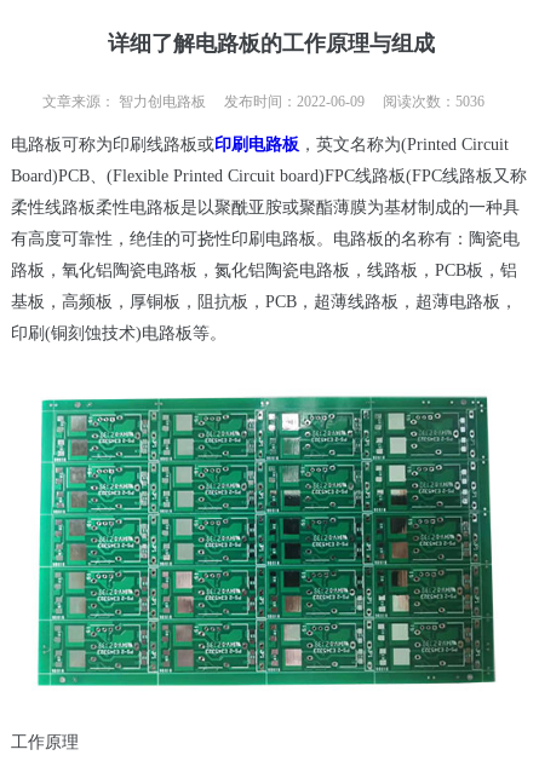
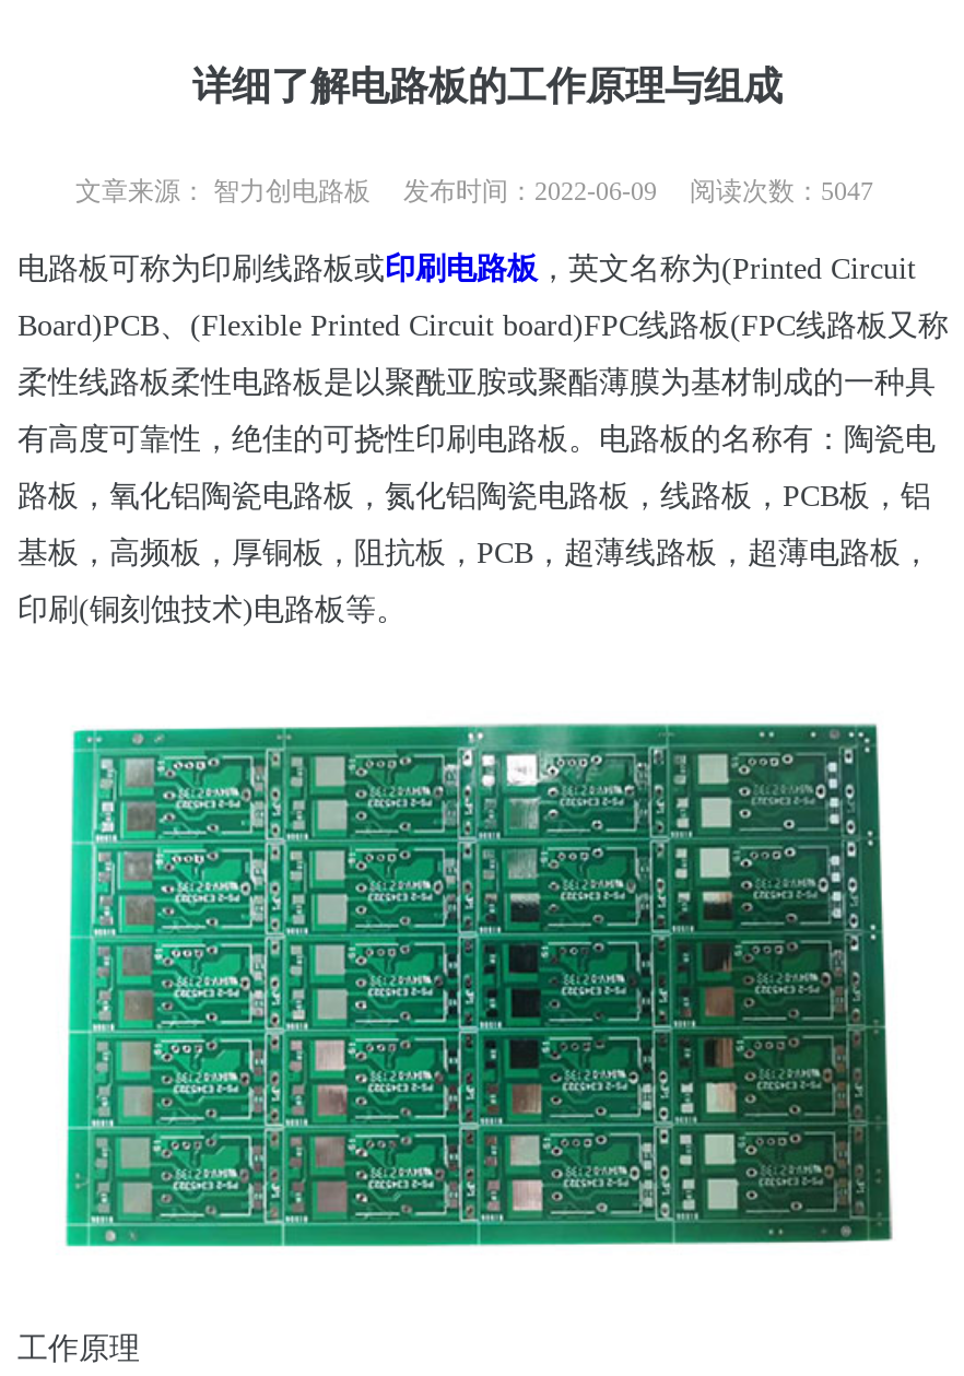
- 文章来源： 智力创电路板 发布时间：2022-06-09 阅读次数：5036
+ 文章来源： 智力创电路板 发布时间：2022-06-09 阅读次数：5047
